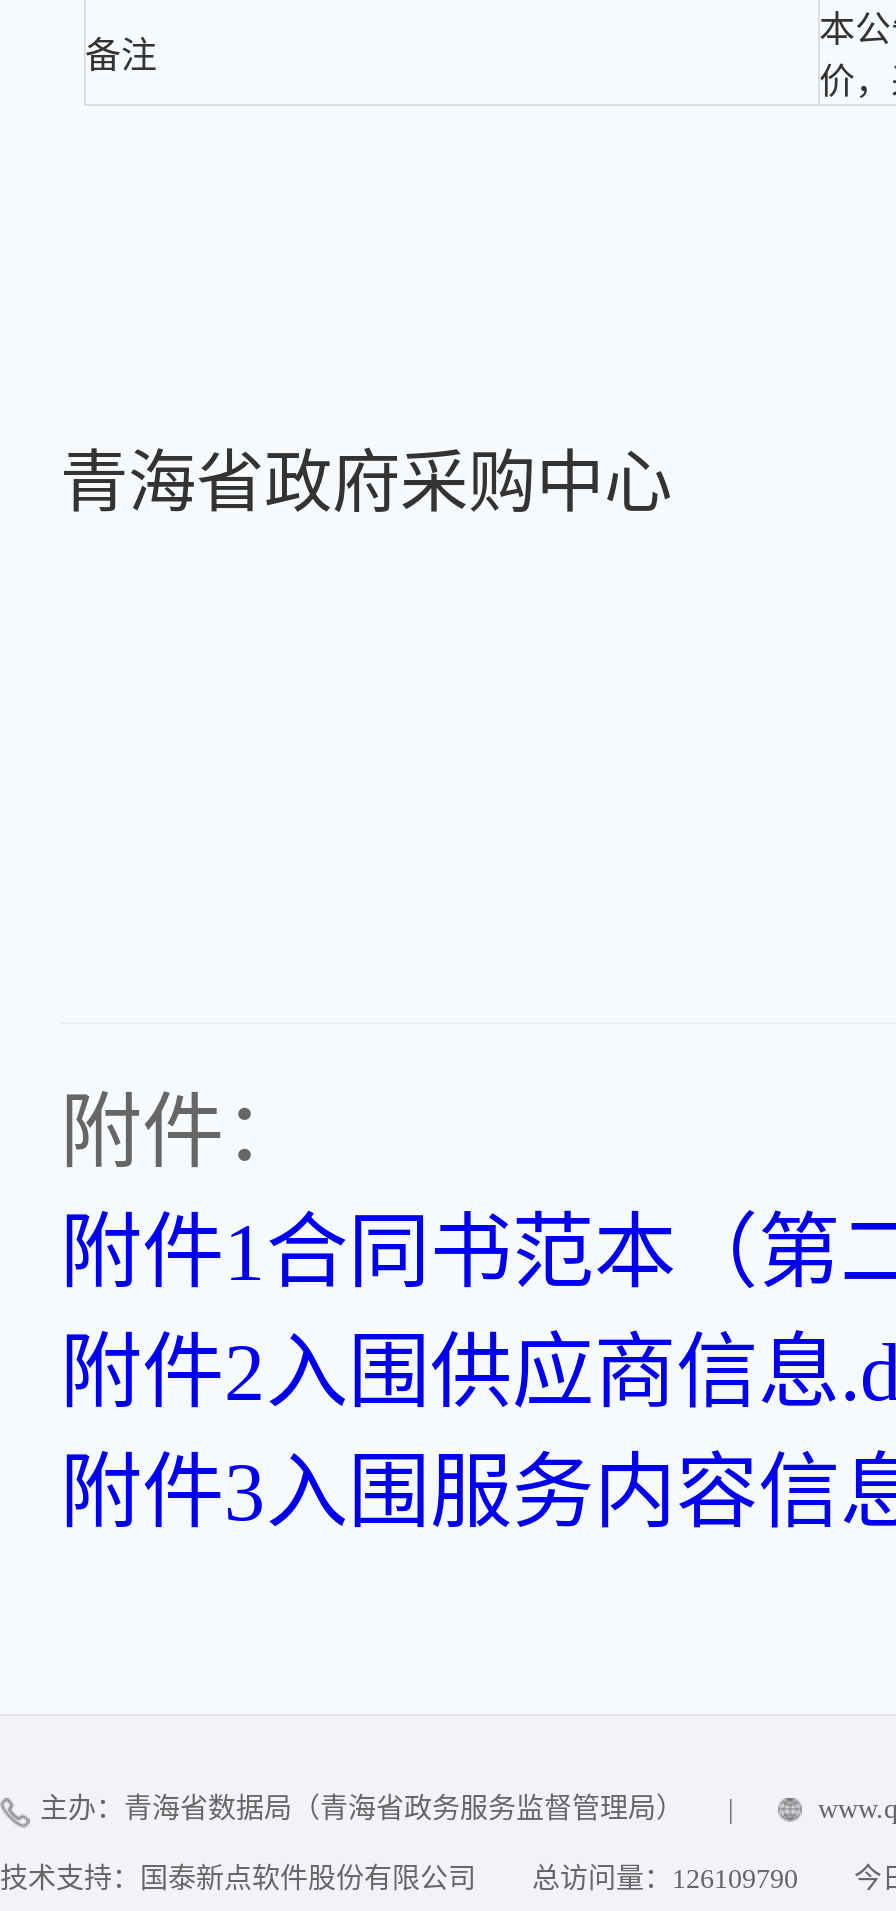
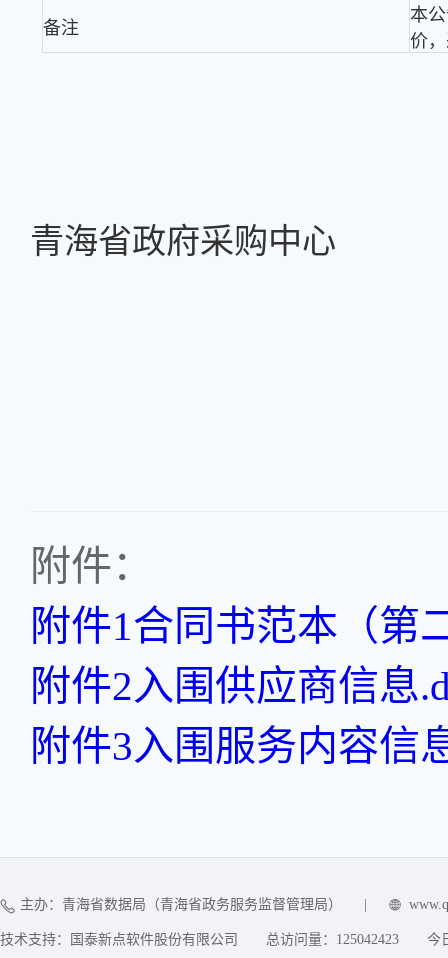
- 总访问量：126109790
+ 总访问量：125042423
